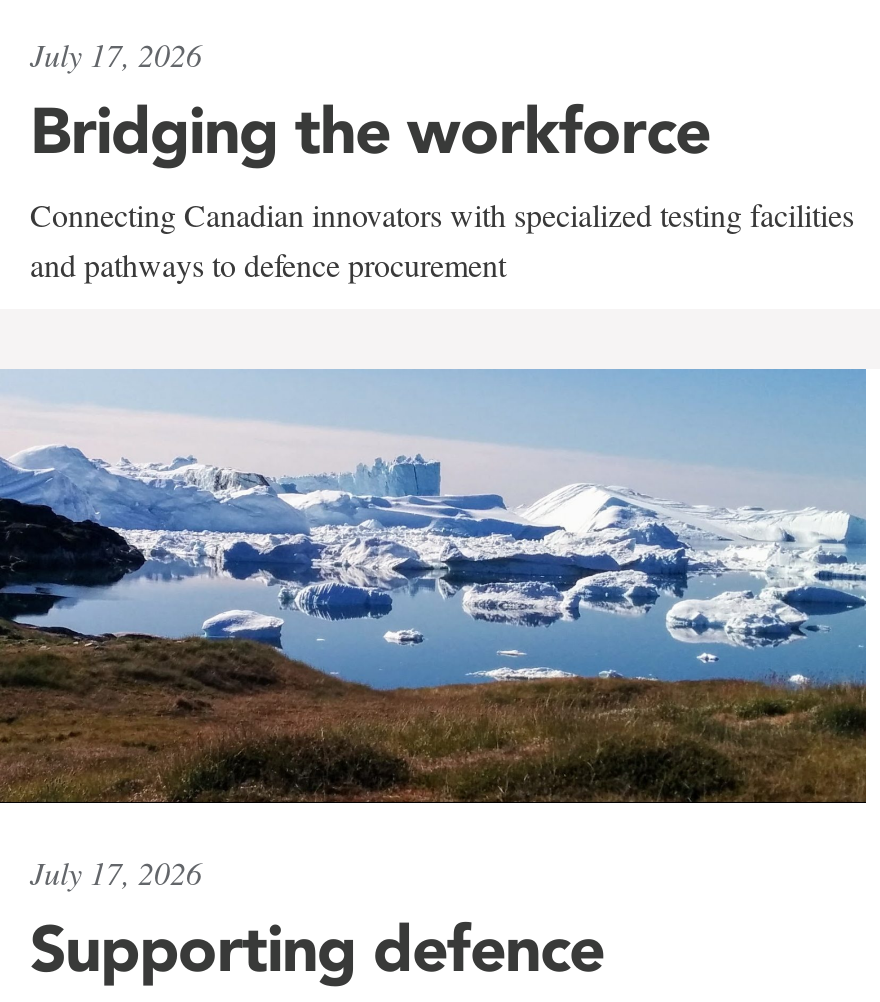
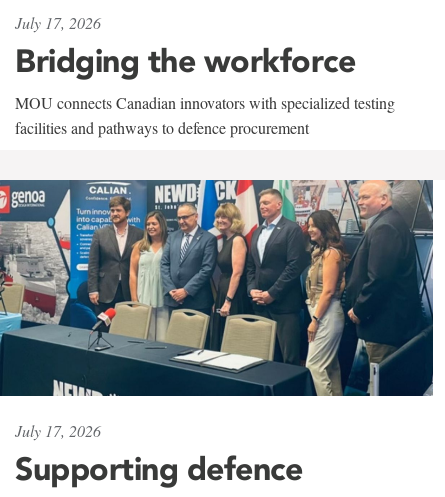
- Connecting Canadian innovators with specialized testing facilities
- and pathways to defence procurement
+ MOU connects Canadian innovators with specialized testing
+ facilities and pathways to defence procurement

- [image]
+ [image]
